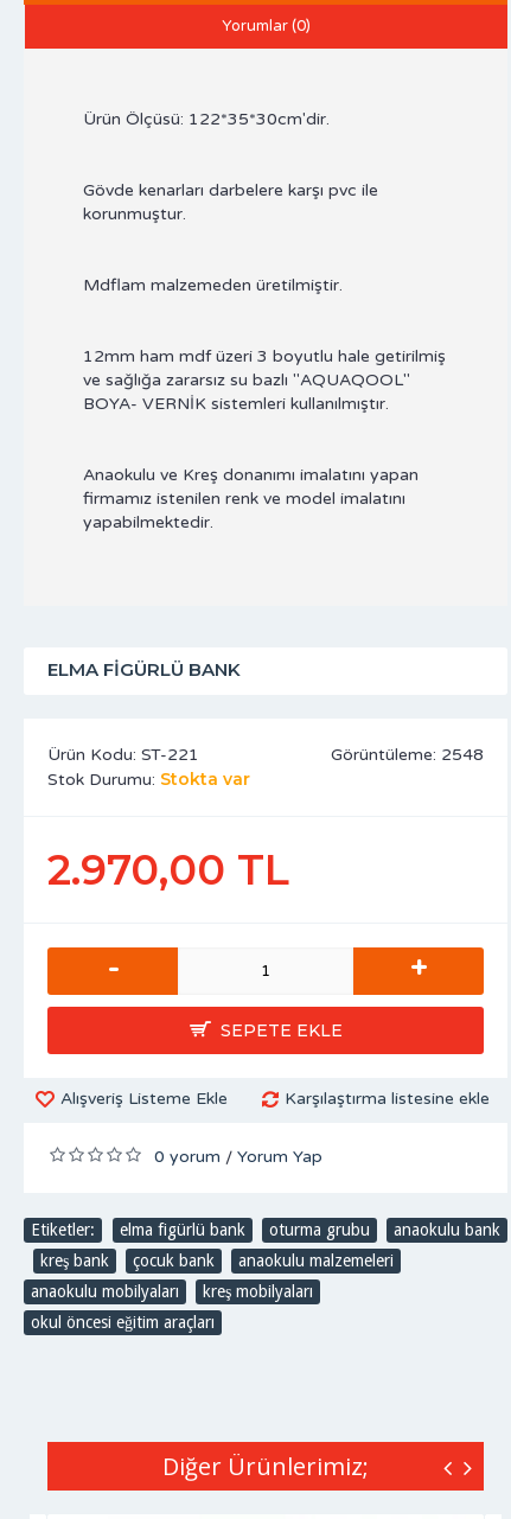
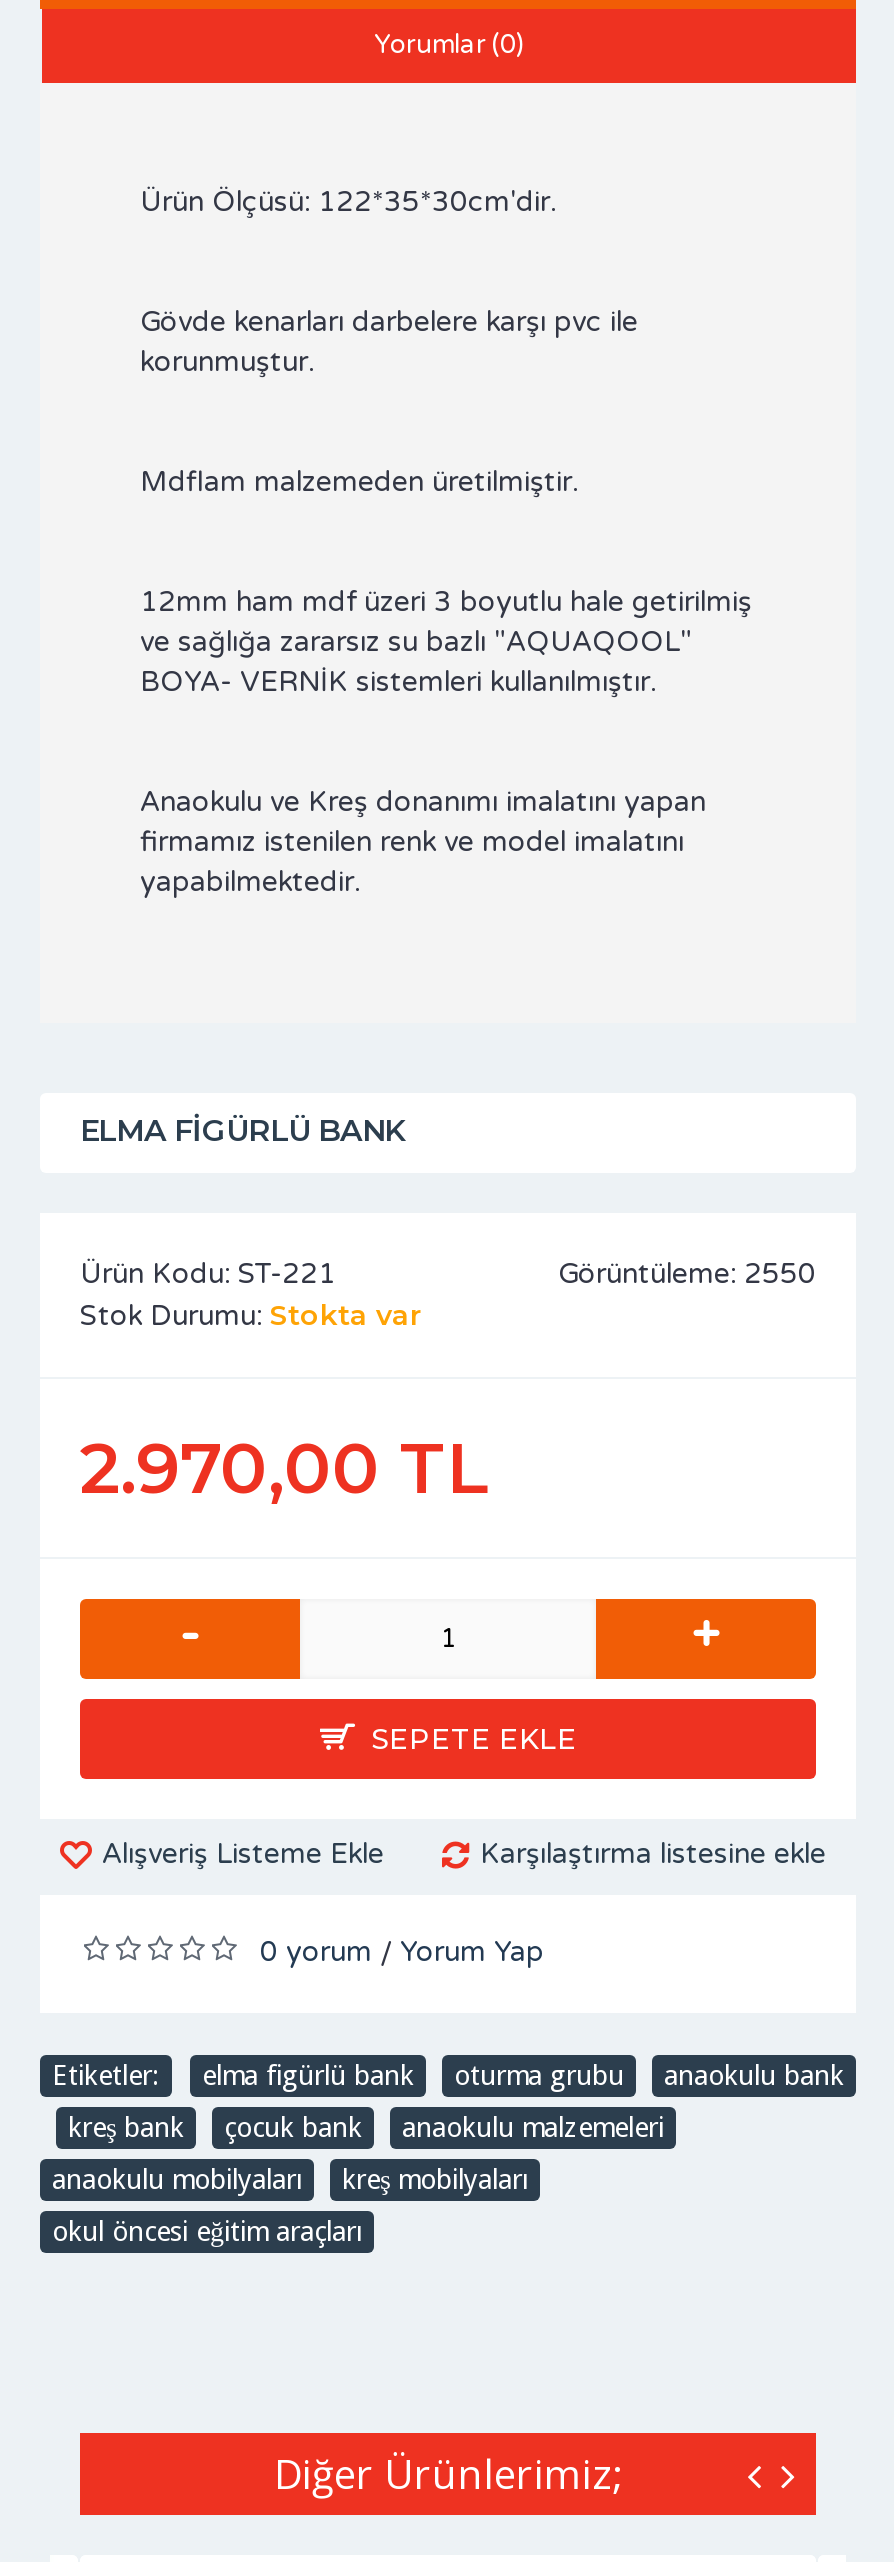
- Görüntüleme: 2548
+ Görüntüleme: 2550
